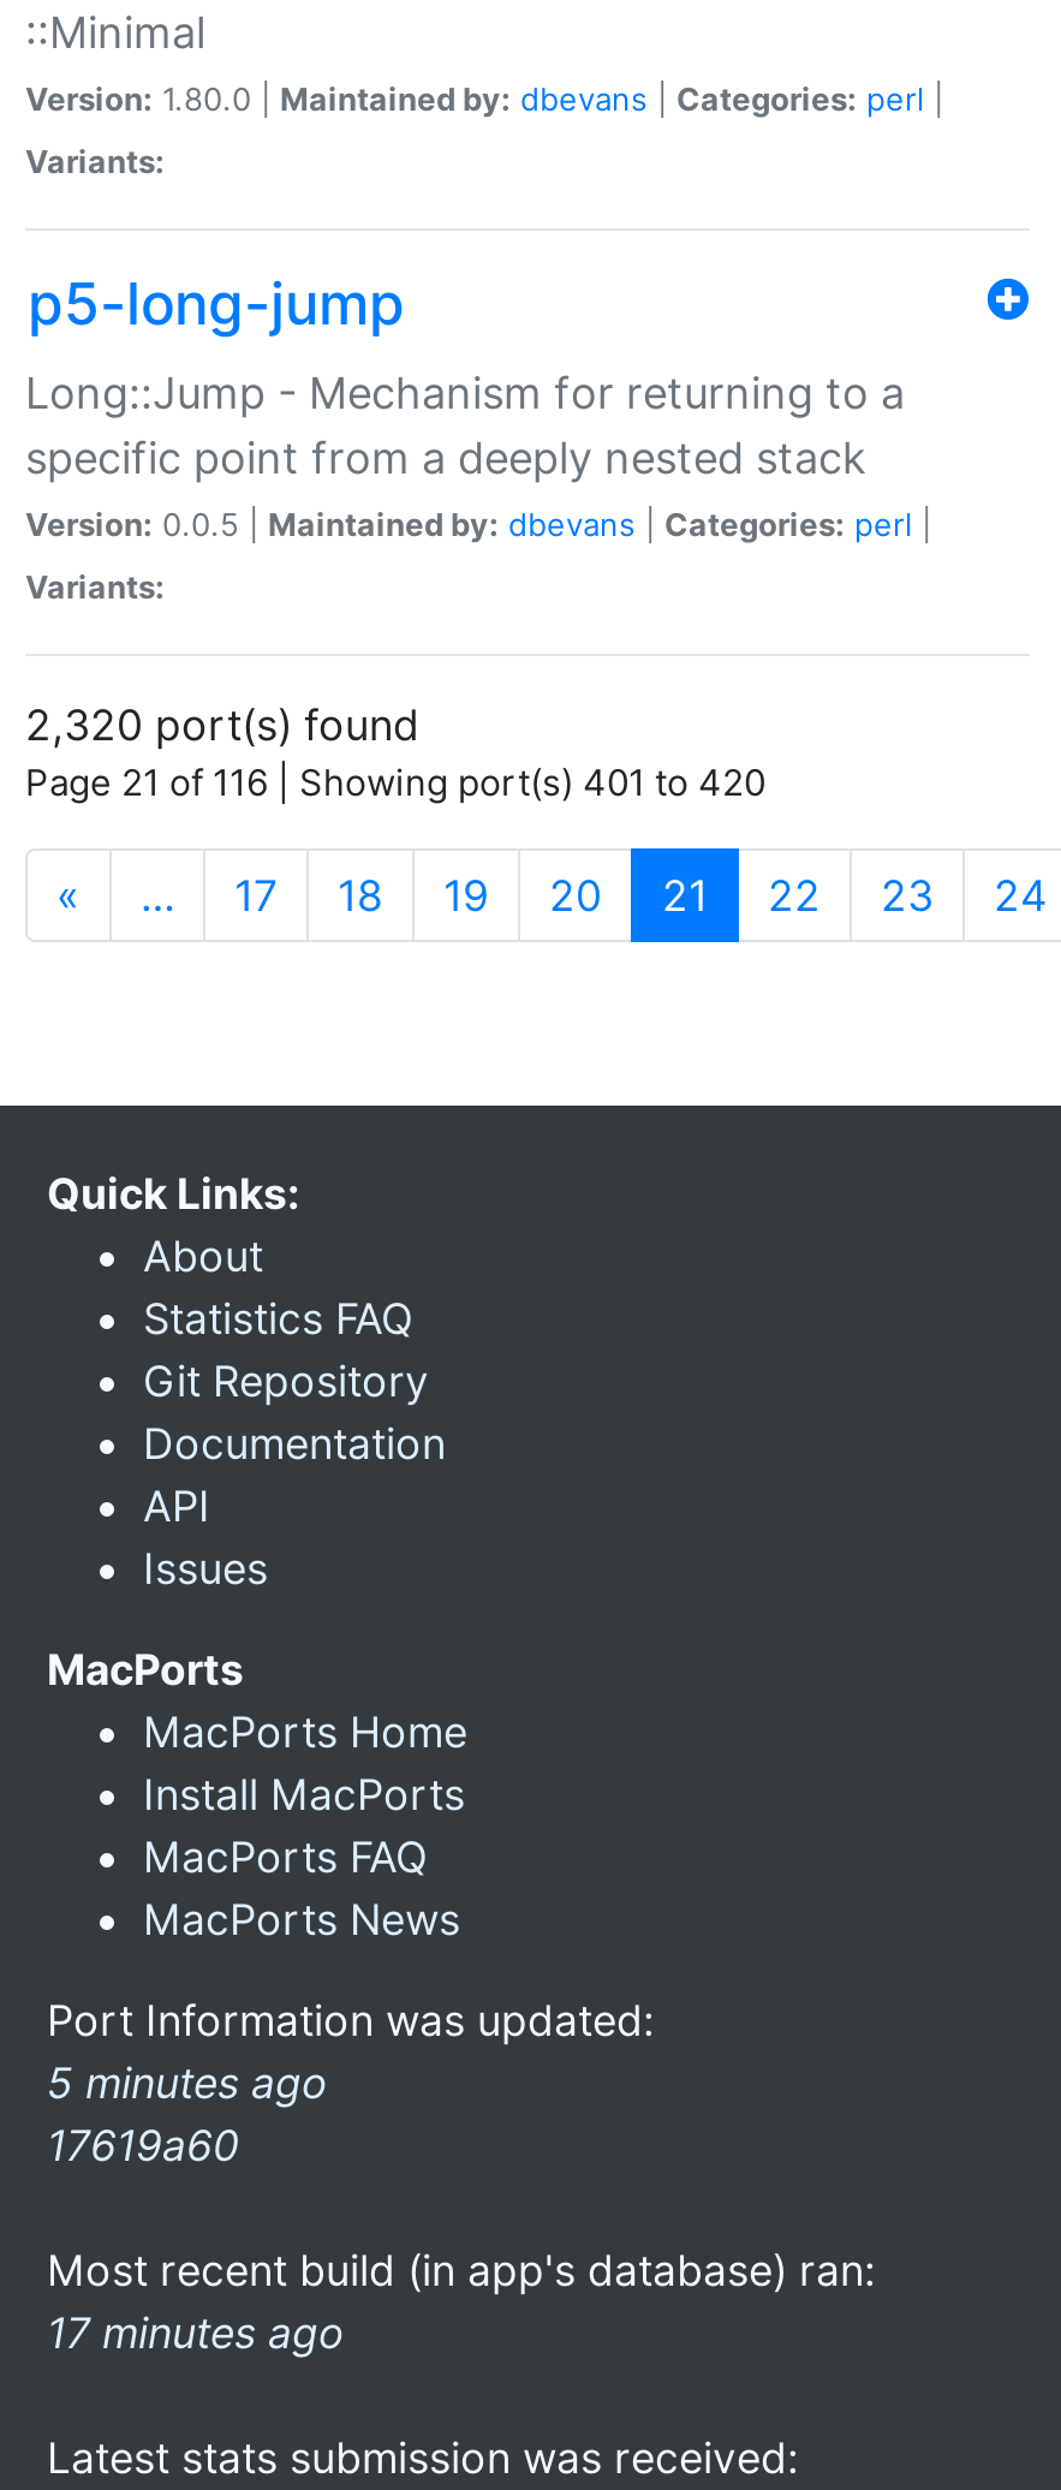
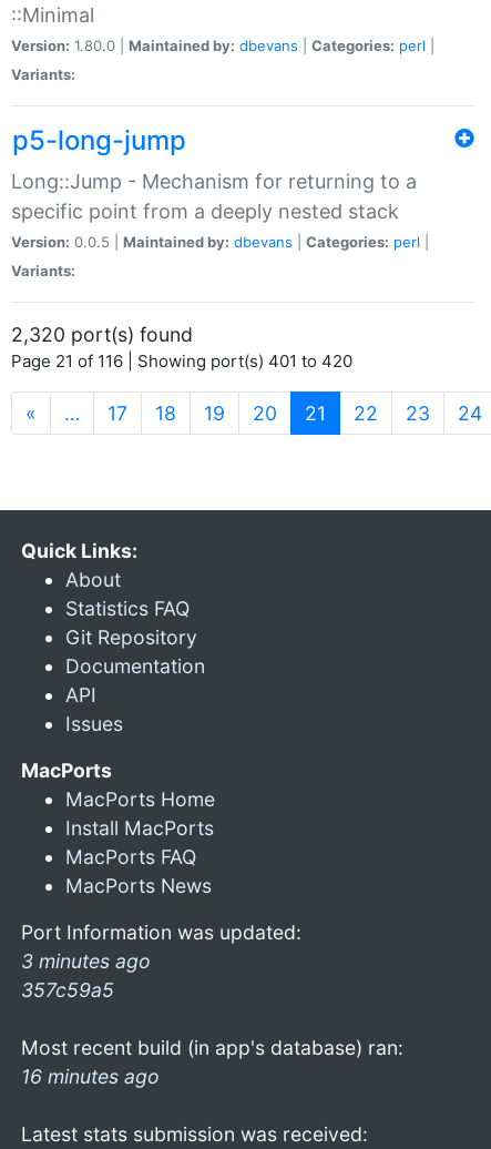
- 5 minutes ago
- 17619a60
+ 3 minutes ago
+ 357c59a5

- 17 minutes ago
+ 16 minutes ago
